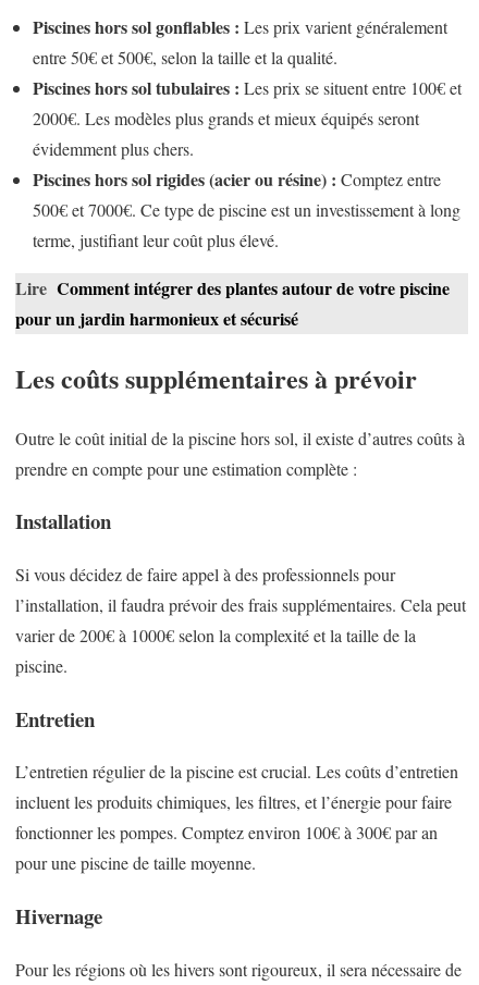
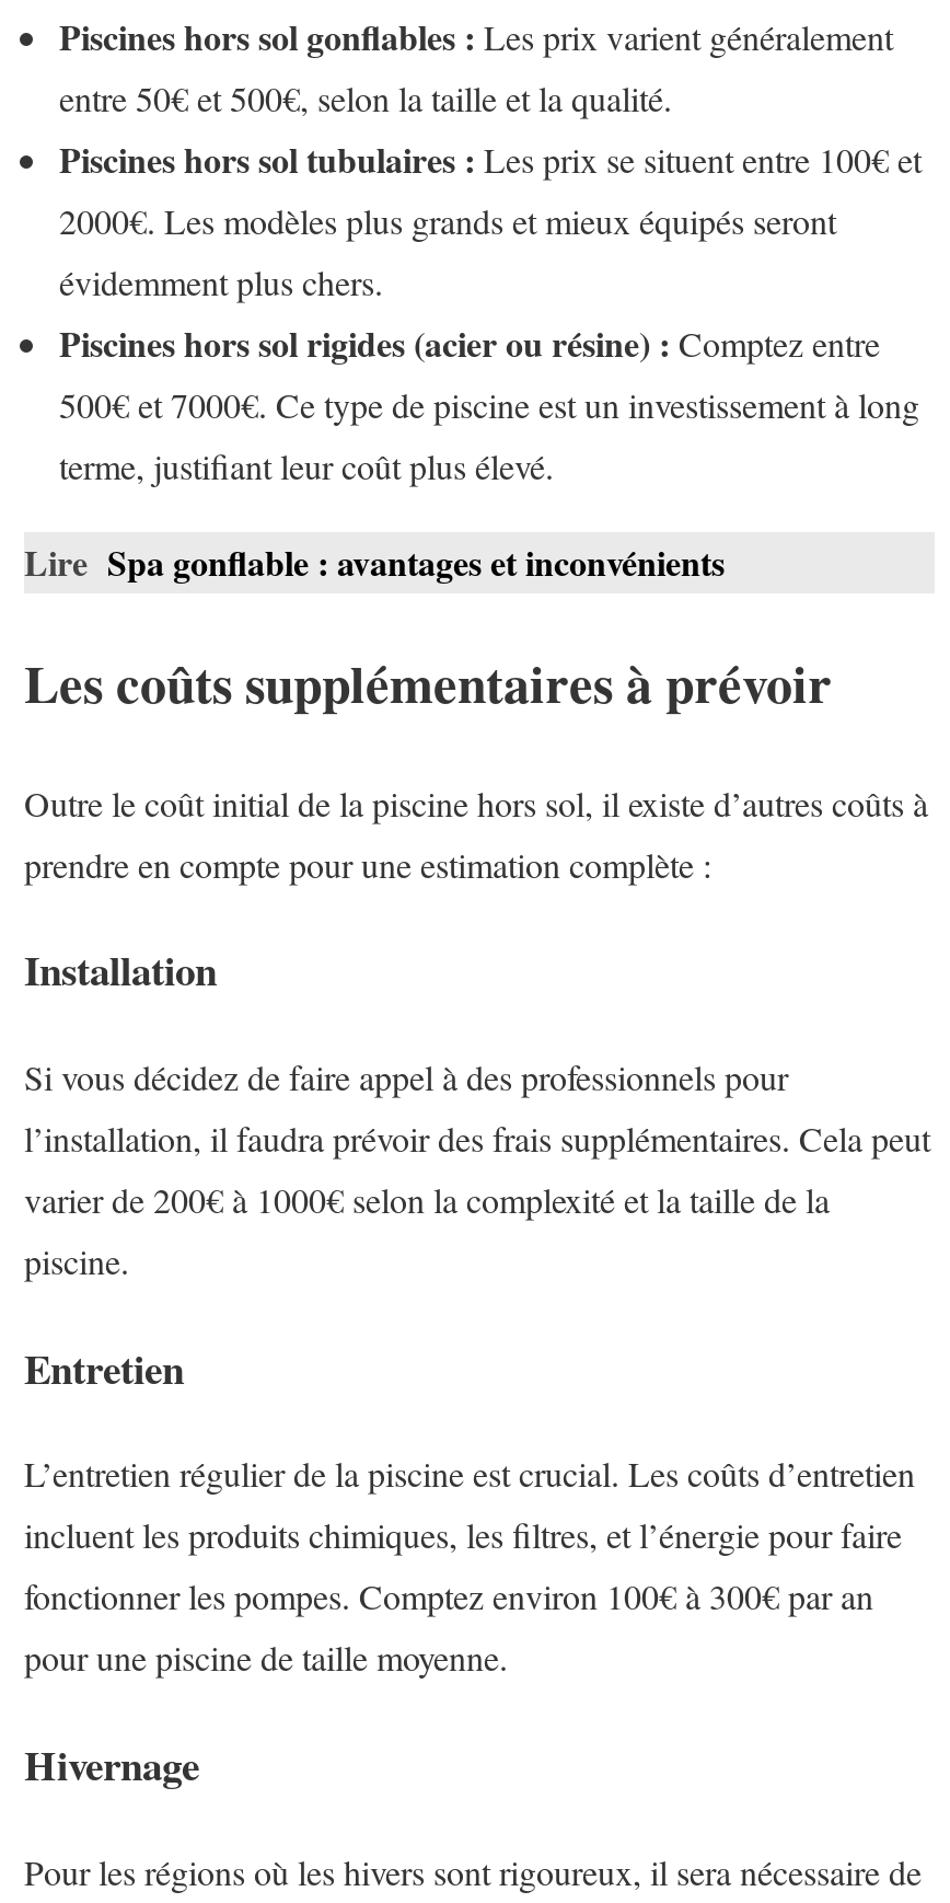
- Lire Comment intégrer des plantes autour de votre piscine
- pour un jardin harmonieux et sécurisé
+ Lire Spa gonflable : avantages et inconvénients
